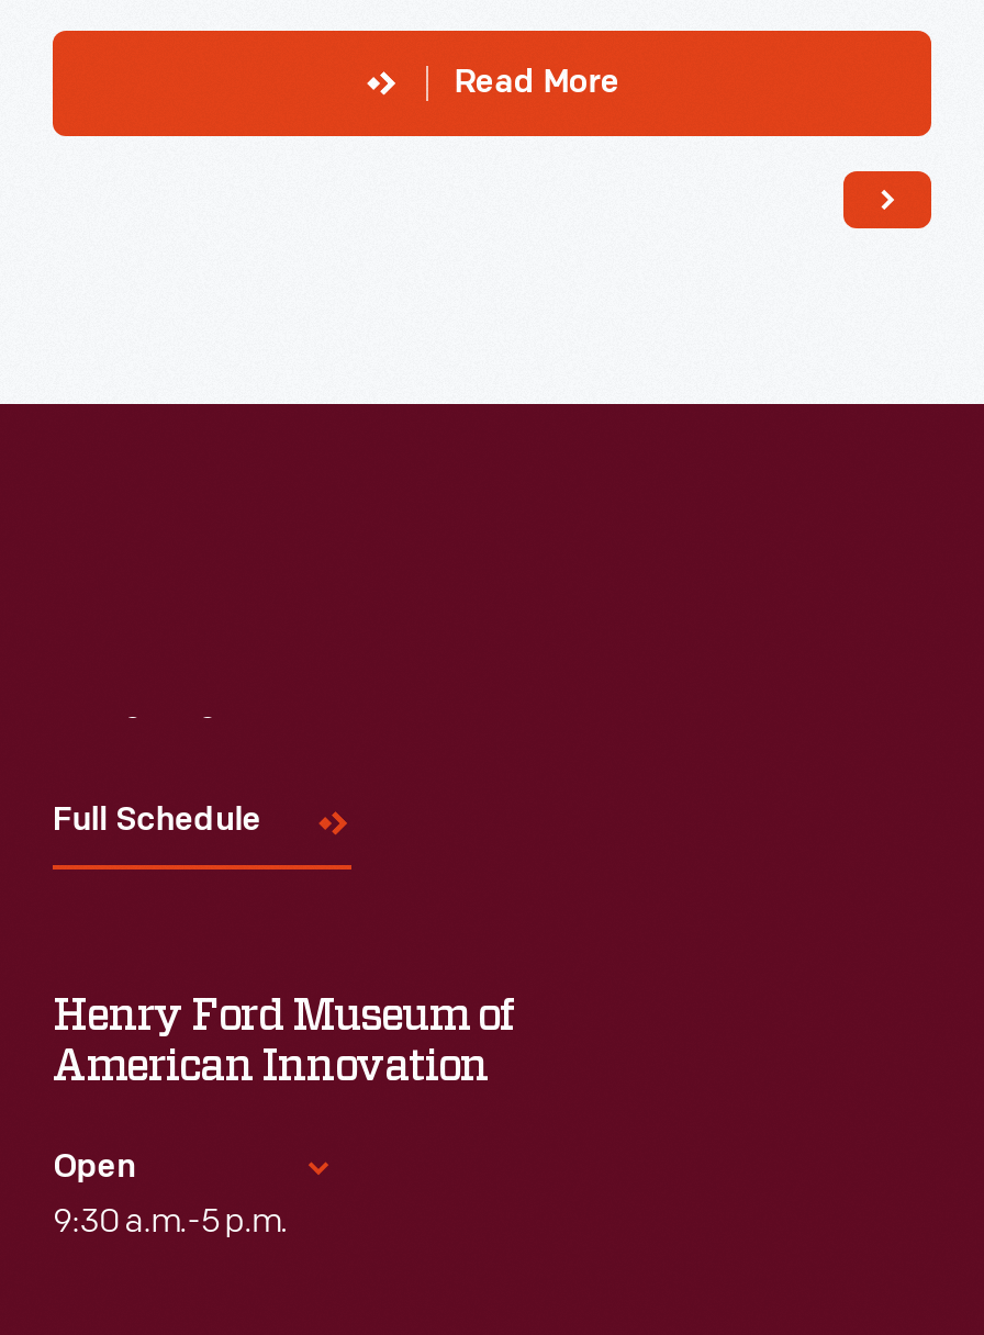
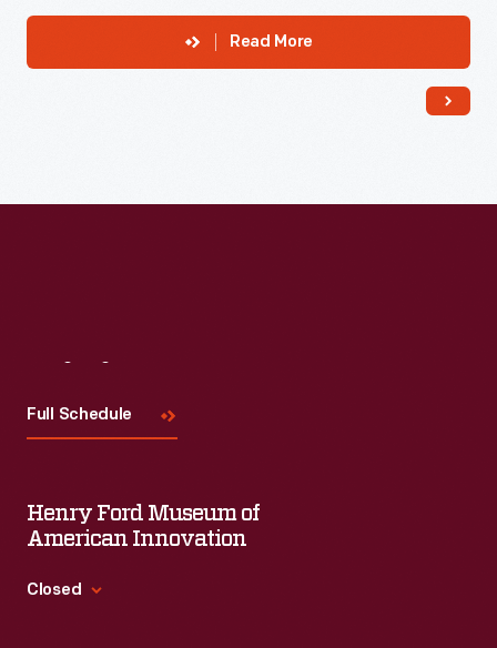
- Open
- 9:30 a.m.-5 p.m.
+ Closed
